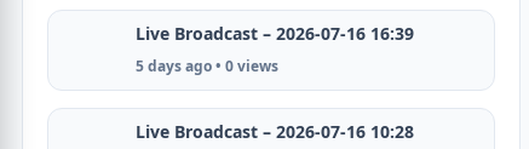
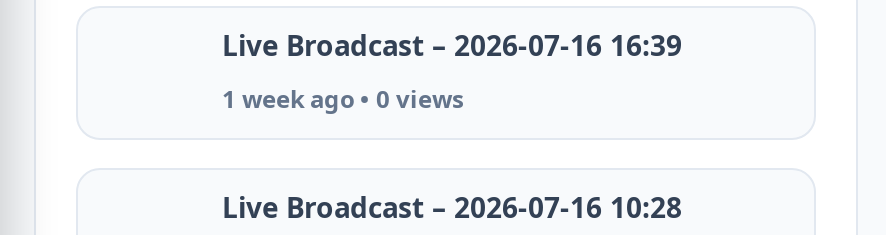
- 5 days ago • 0 views
+ 1 week ago • 0 views
